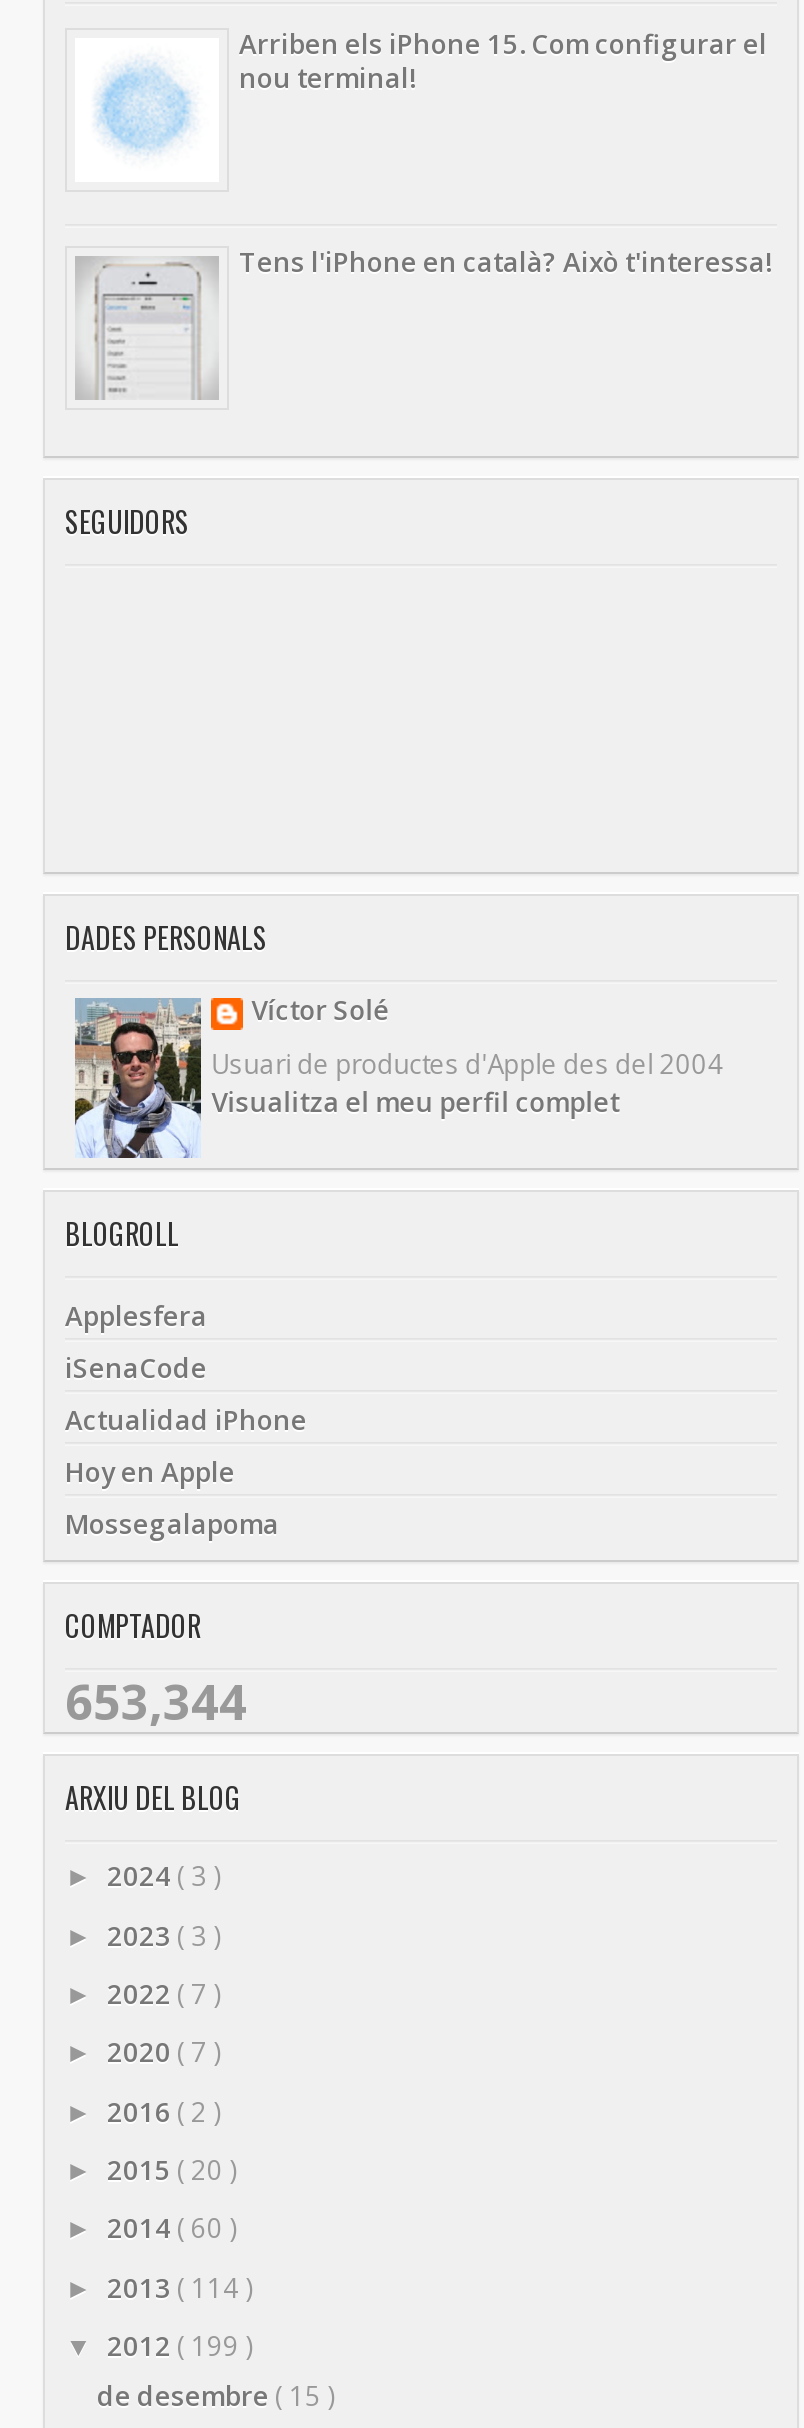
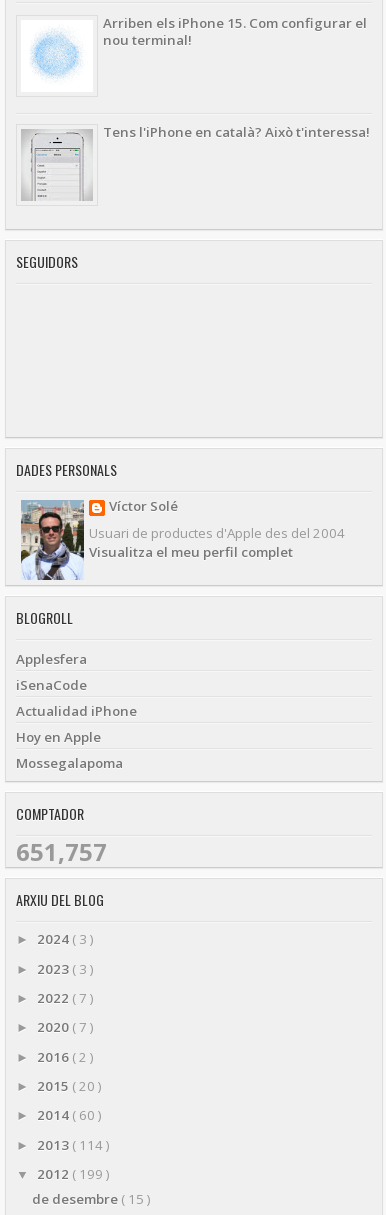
- 653,344
+ 651,757
